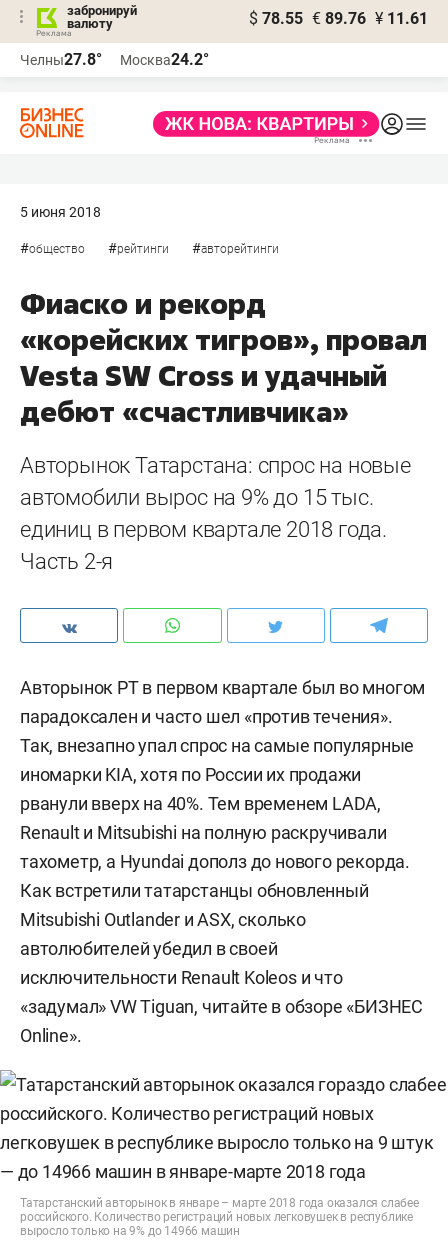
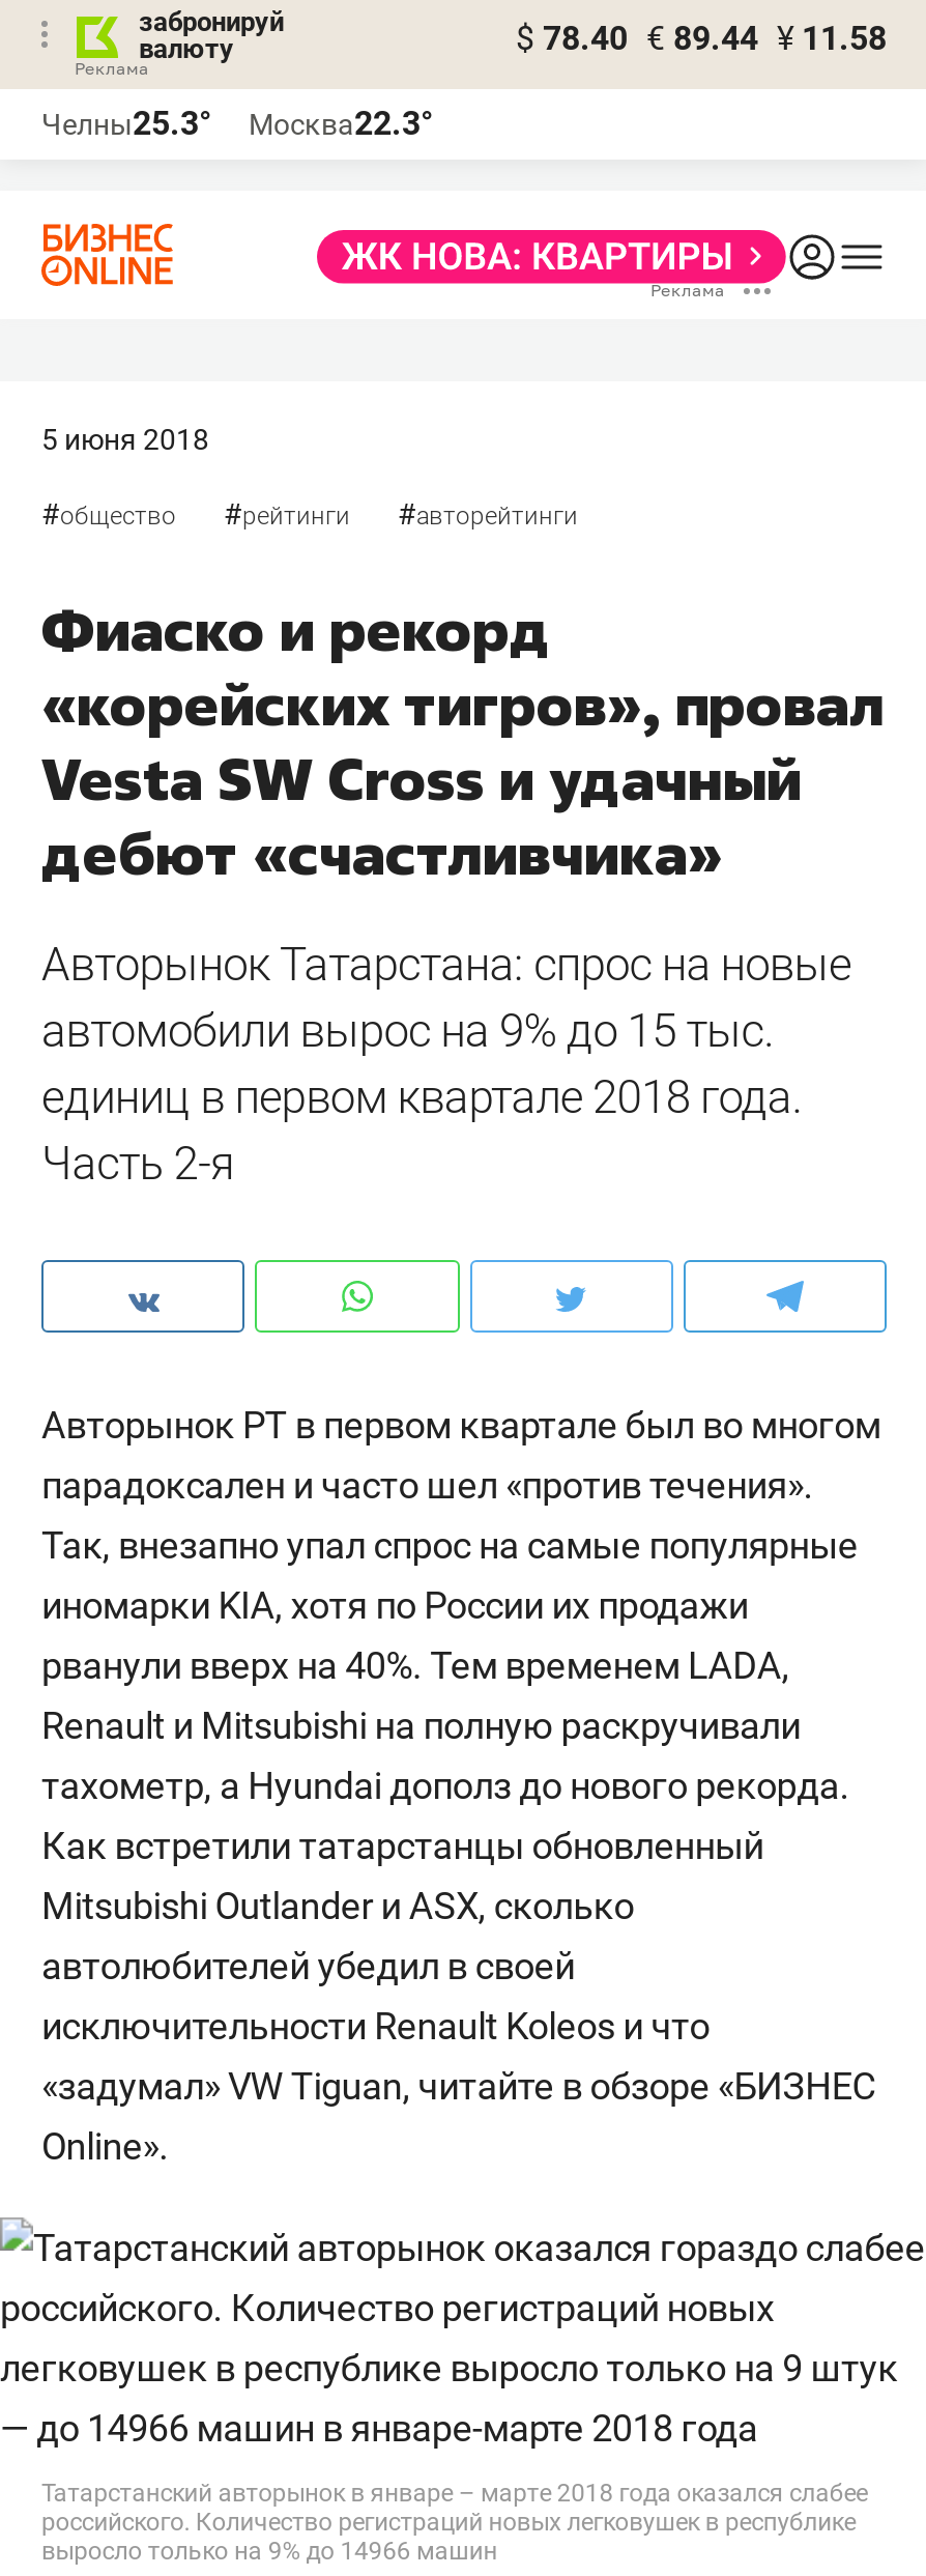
- $ 78.55 € 89.76 ¥ 11.61
+ $ 78.40 € 89.44 ¥ 11.58

- Челны27.8°
+ Челны25.3°

- Москва24.2°
+ Москва22.3°
